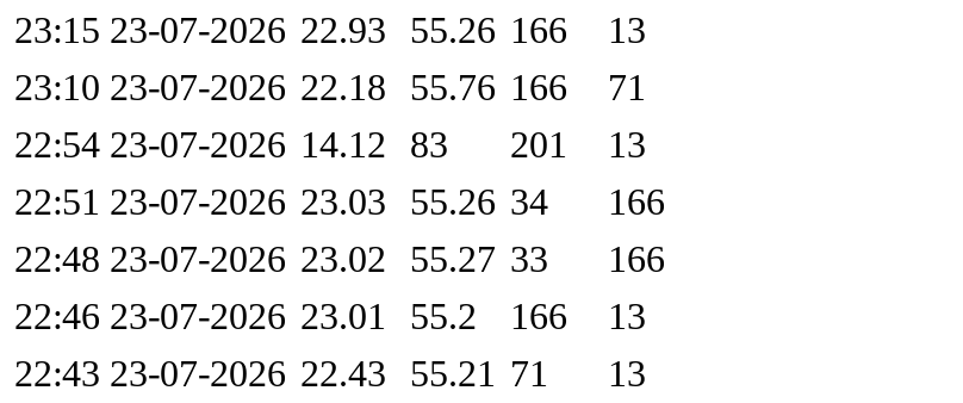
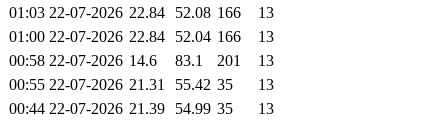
- 23:15 23-07-2026 22.93 55.26 166 13
+ 01:03 22-07-2026 22.84 52.08 166 13

- 23:10 23-07-2026 22.18 55.76 166
- 71
- 22:54 23-07-2026 14.12 83
+ 01:00 22-07-2026 22.84 52.04 166
+ 13
+ 00:58 22-07-2026 14.6
+ 83.1

- 22:51 23-07-2026 23.03 55.26 34
- 166
- 22:48 23-07-2026 23.02 55.27 33
- 166
- 22:46 23-07-2026 23.01 55.2
- 166
+ 00:55 22-07-2026 21.31 55.42 35

- 22:43 23-07-2026 22.43 55.21 71 13
+ 00:44 22-07-2026 21.39 54.99 35 13
